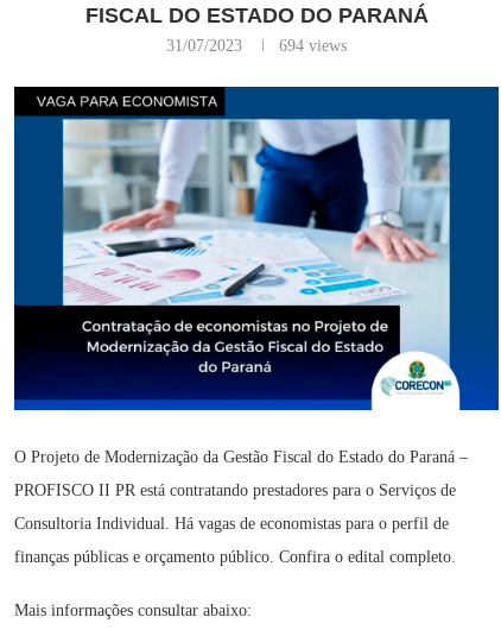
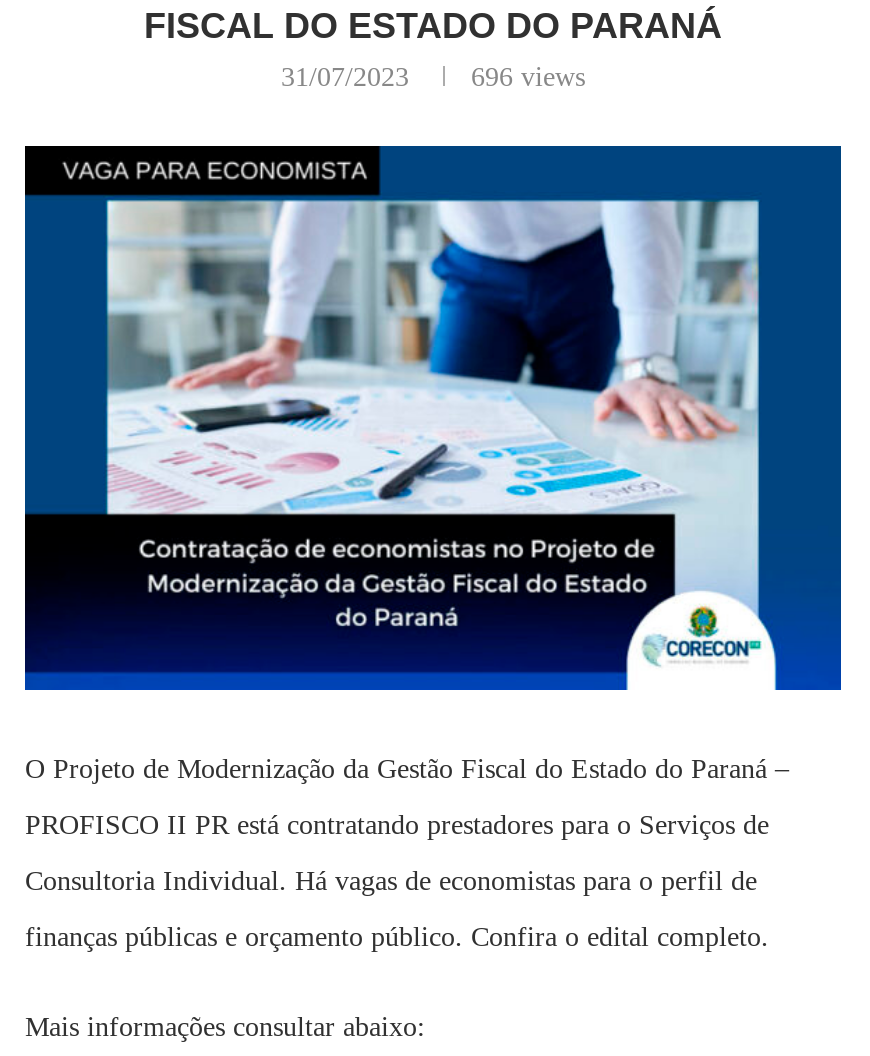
- 694 views
+ 696 views
